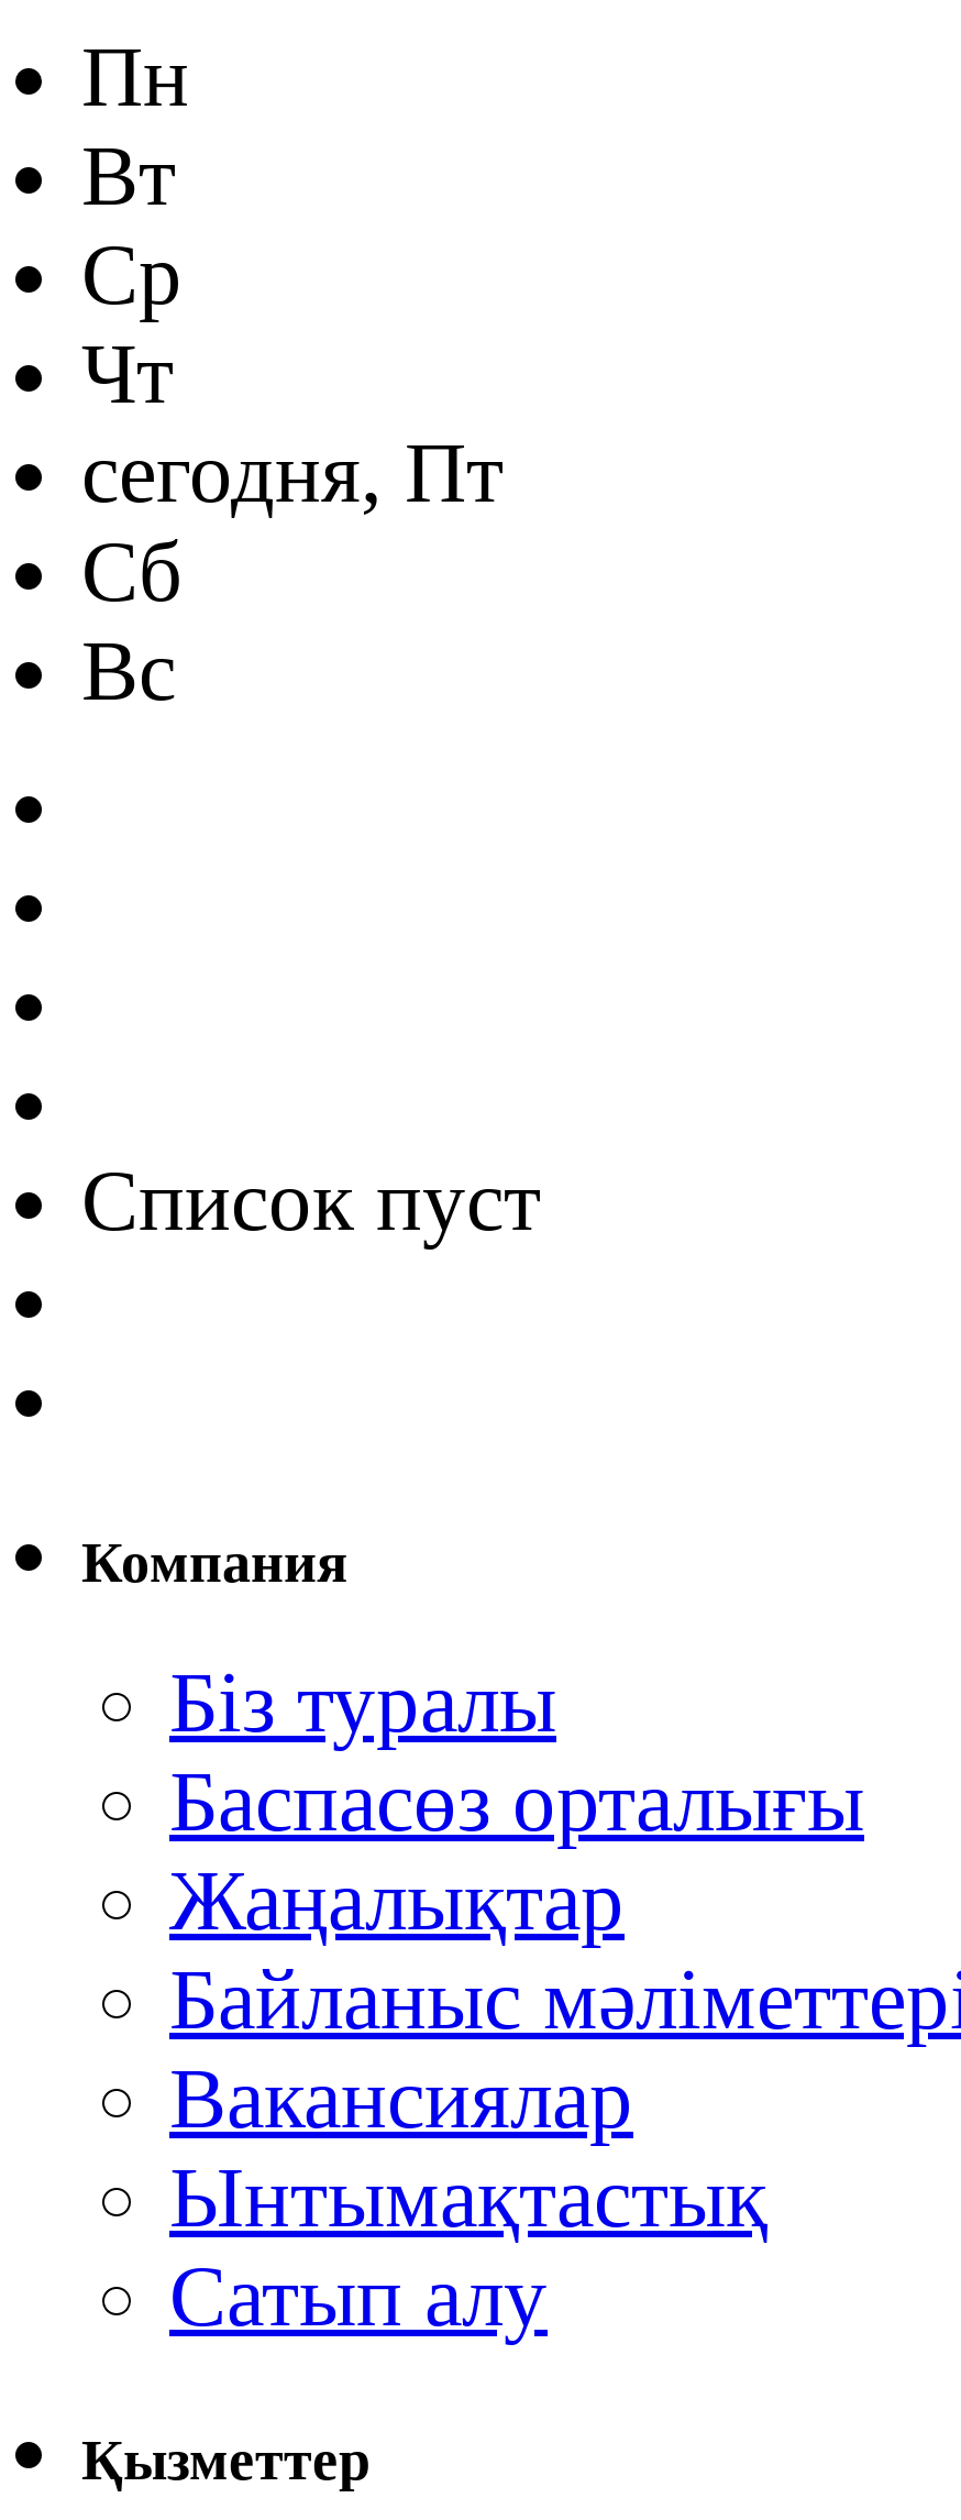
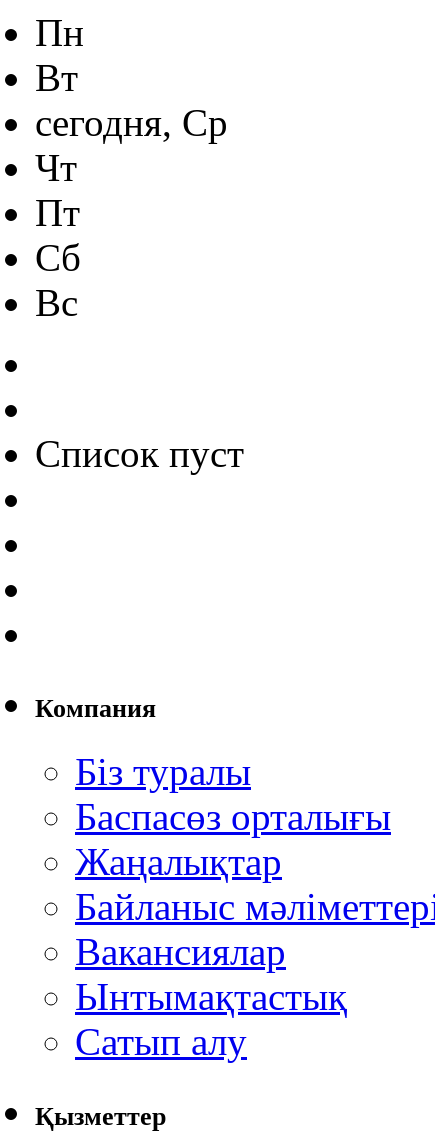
- Ср
+ сегодня, Ср

- сегодня, Пт
+ Пт

moved up: Список пуст
